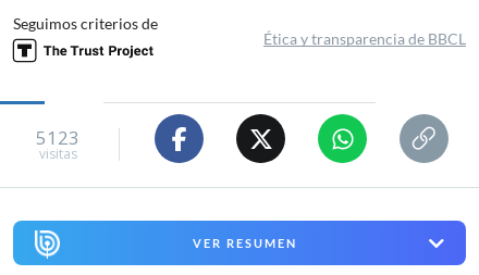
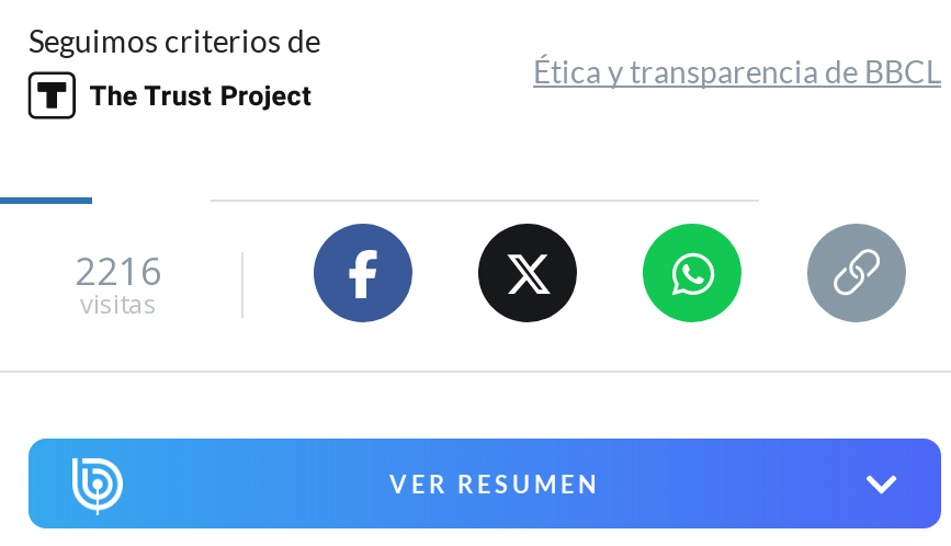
- 5123
+ 2216
